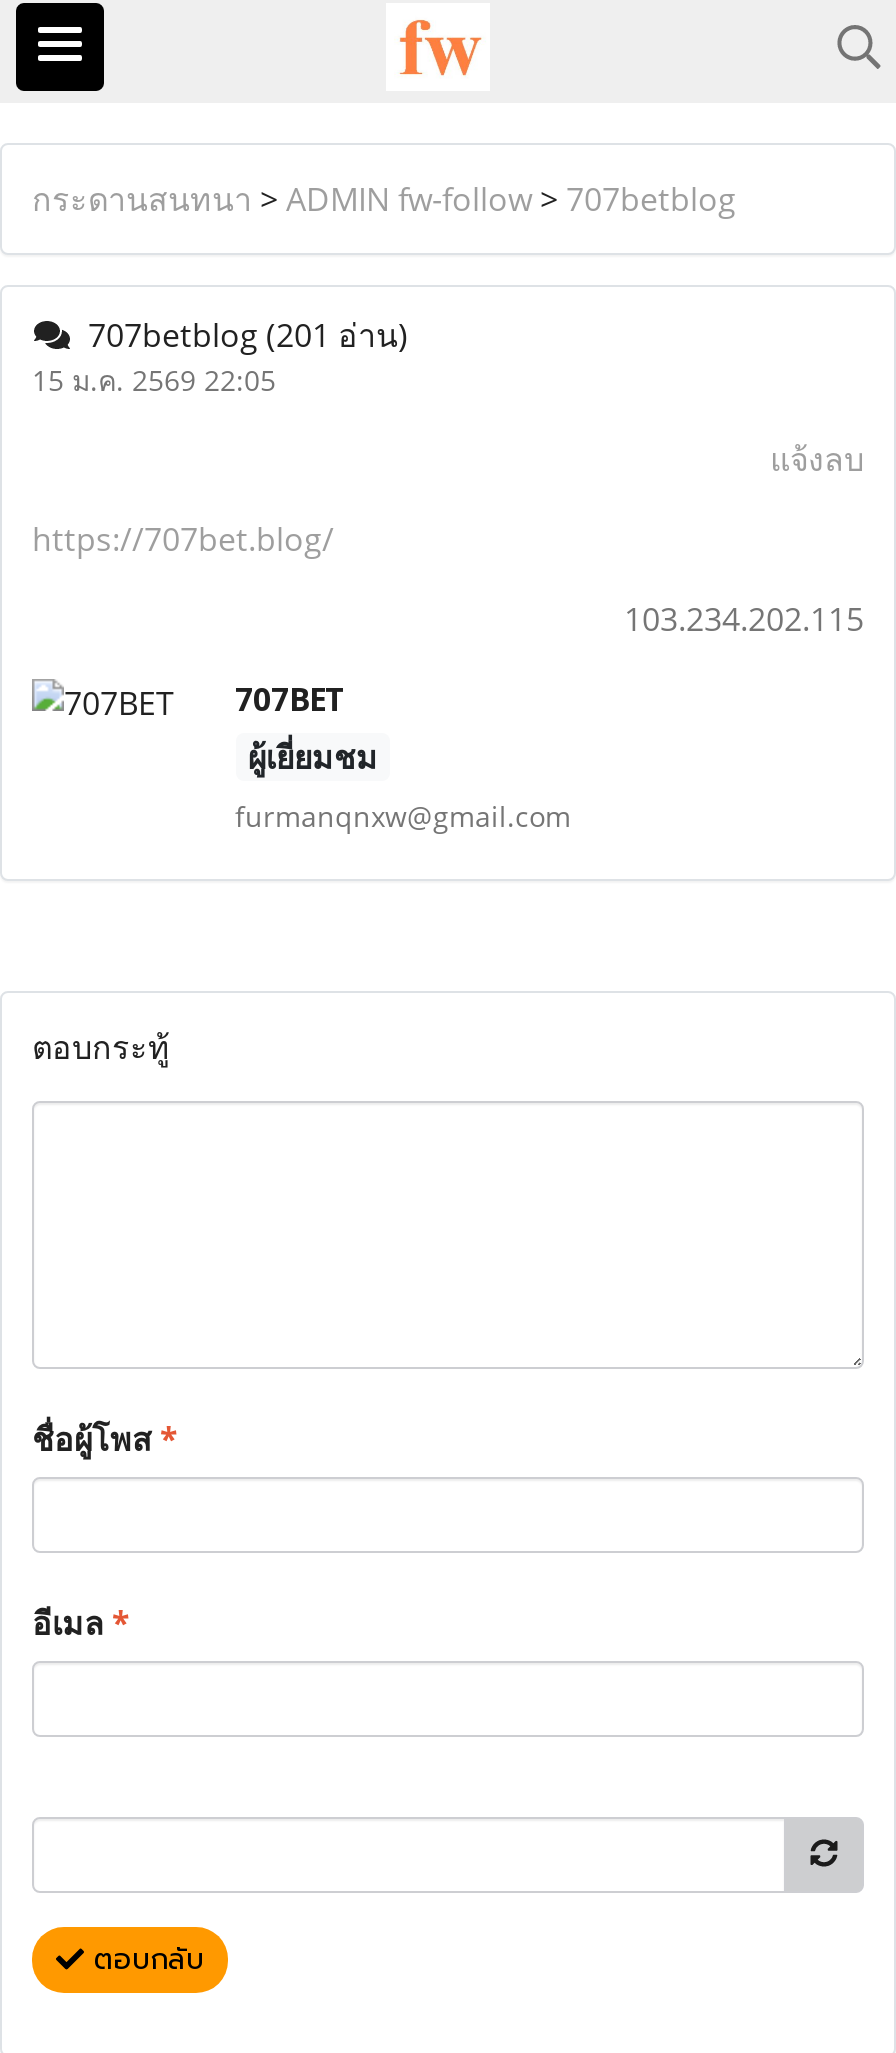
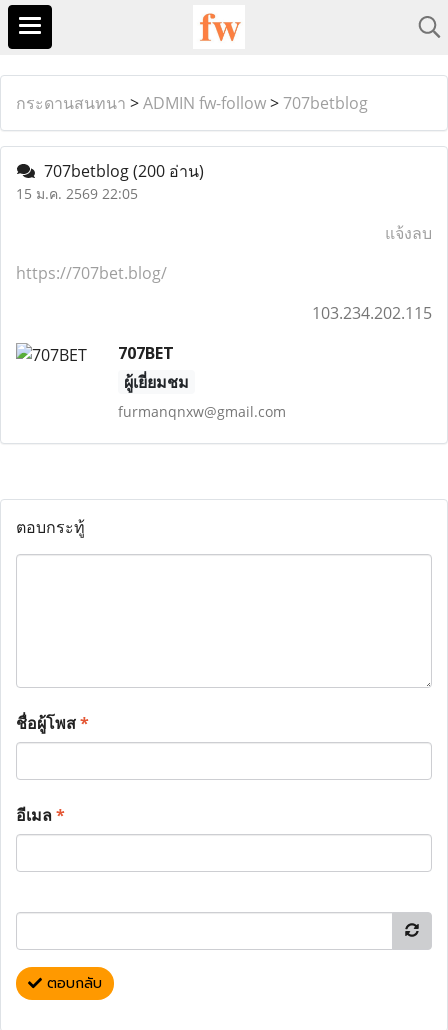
- 707betblog (201 อ่าน)
+ 707betblog (200 อ่าน)
